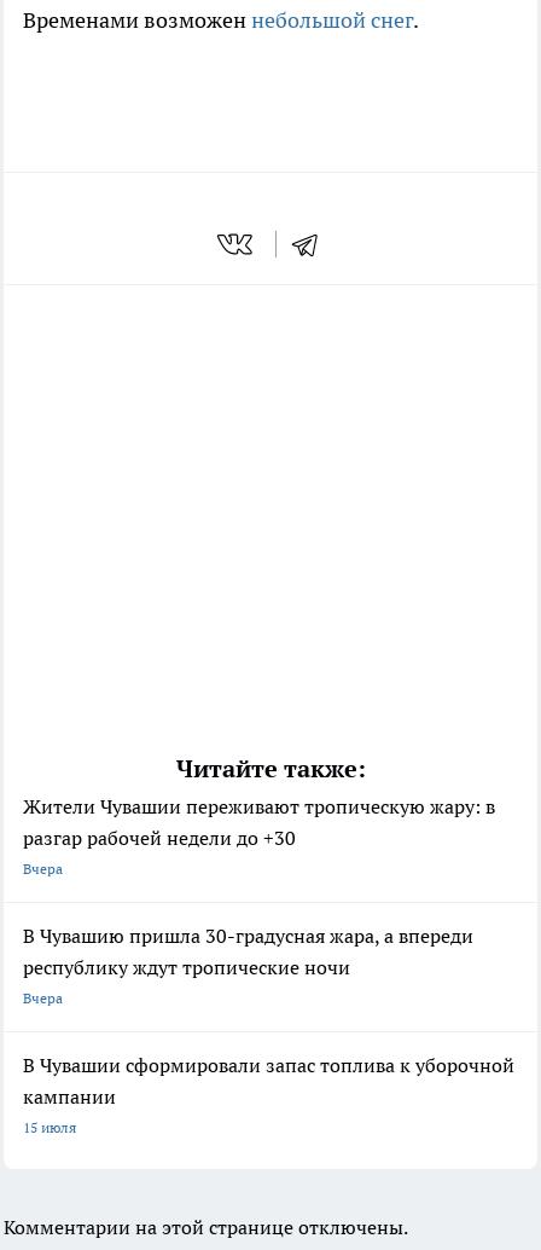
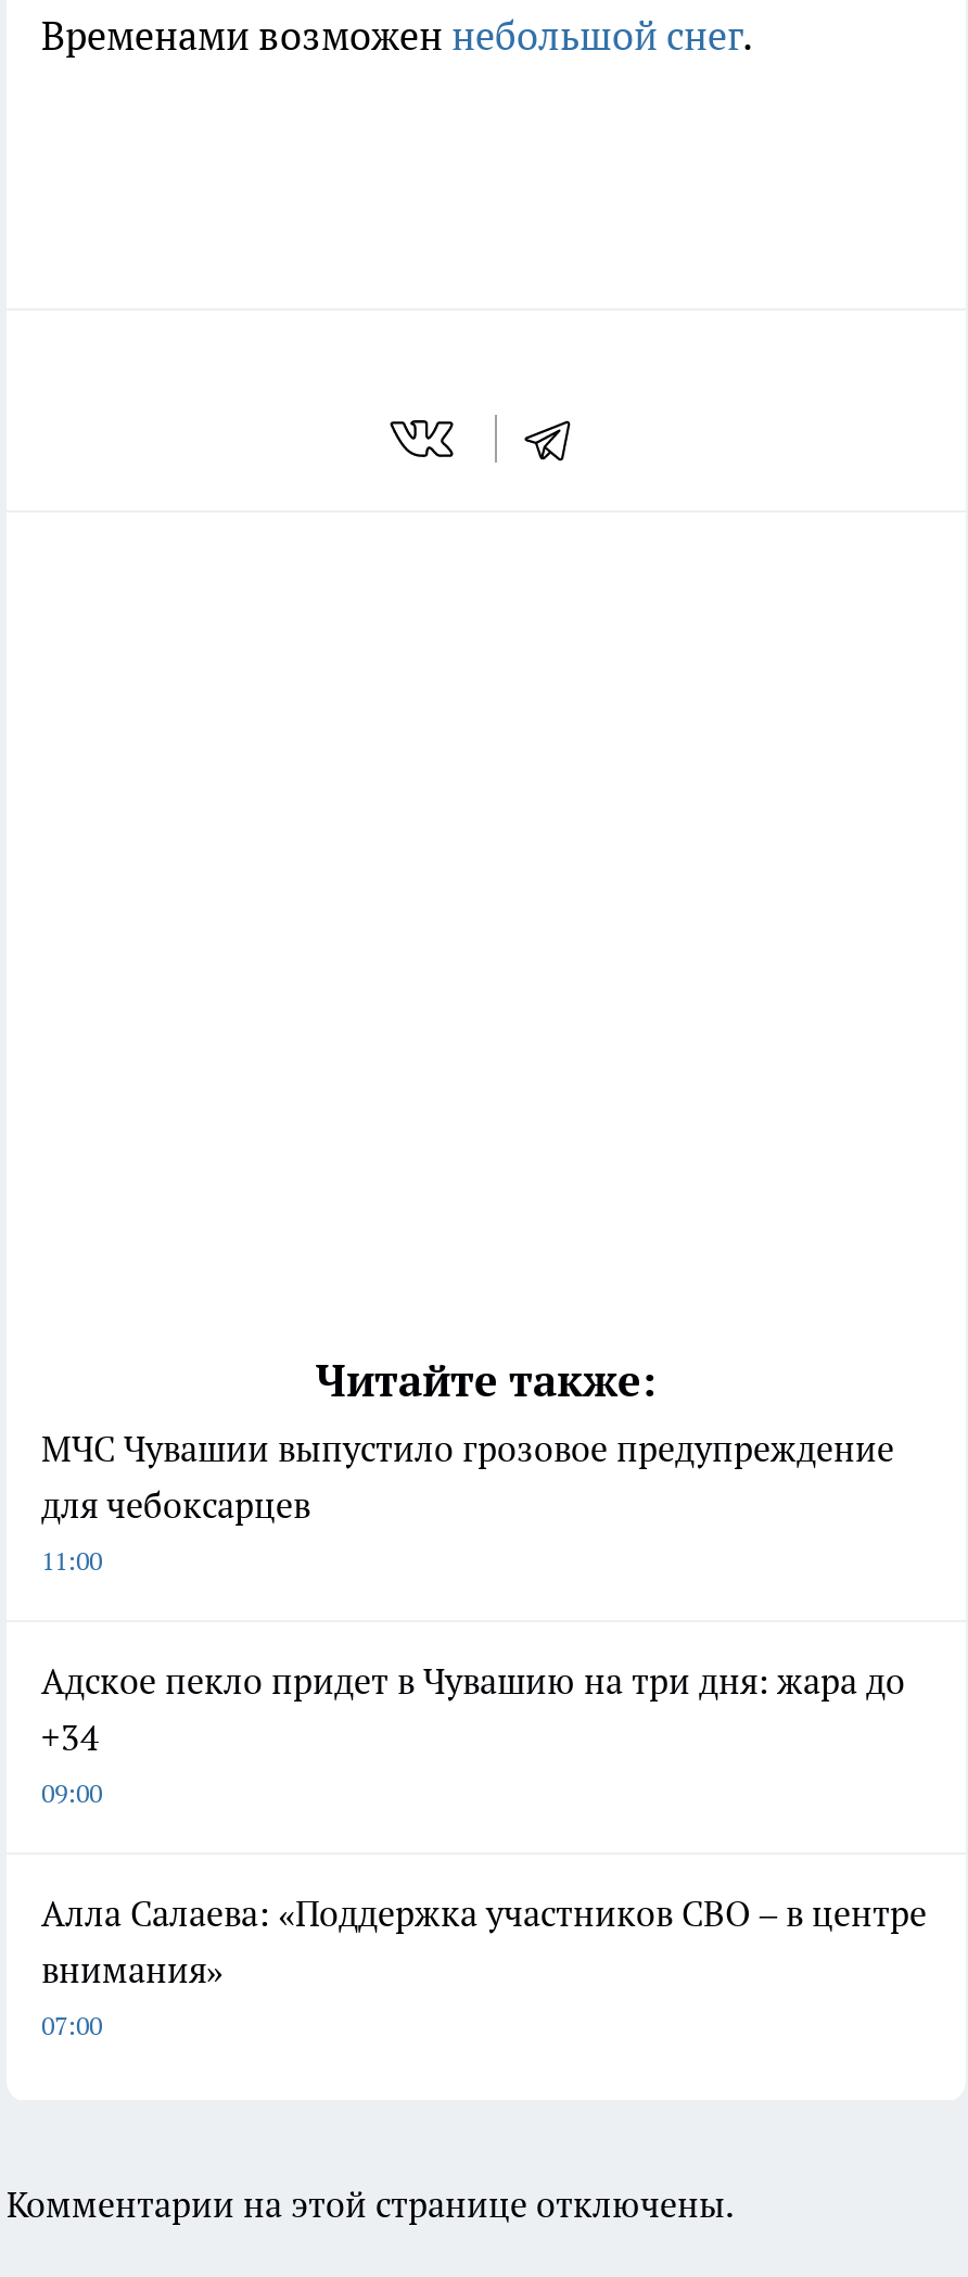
- Жители Чувашии переживают тропическую жару: в
- разгар рабочей недели до +30
- Вчера
+ МЧС Чувашии выпустило грозовое предупреждение
+ для чебоксарцев
+ 11:00

- В Чувашию пришла 30-градусная жара, а впереди
- республику ждут тропические ночи
- Вчера
+ Адское пекло придет в Чувашию на три дня: жара до
+ +34
+ 09:00

- В Чувашии сформировали запас топлива к уборочной
- кампании
- 15 июля
+ Алла Салаева: «Поддержка участников СВО – в центре
+ внимания»
+ 07:00
